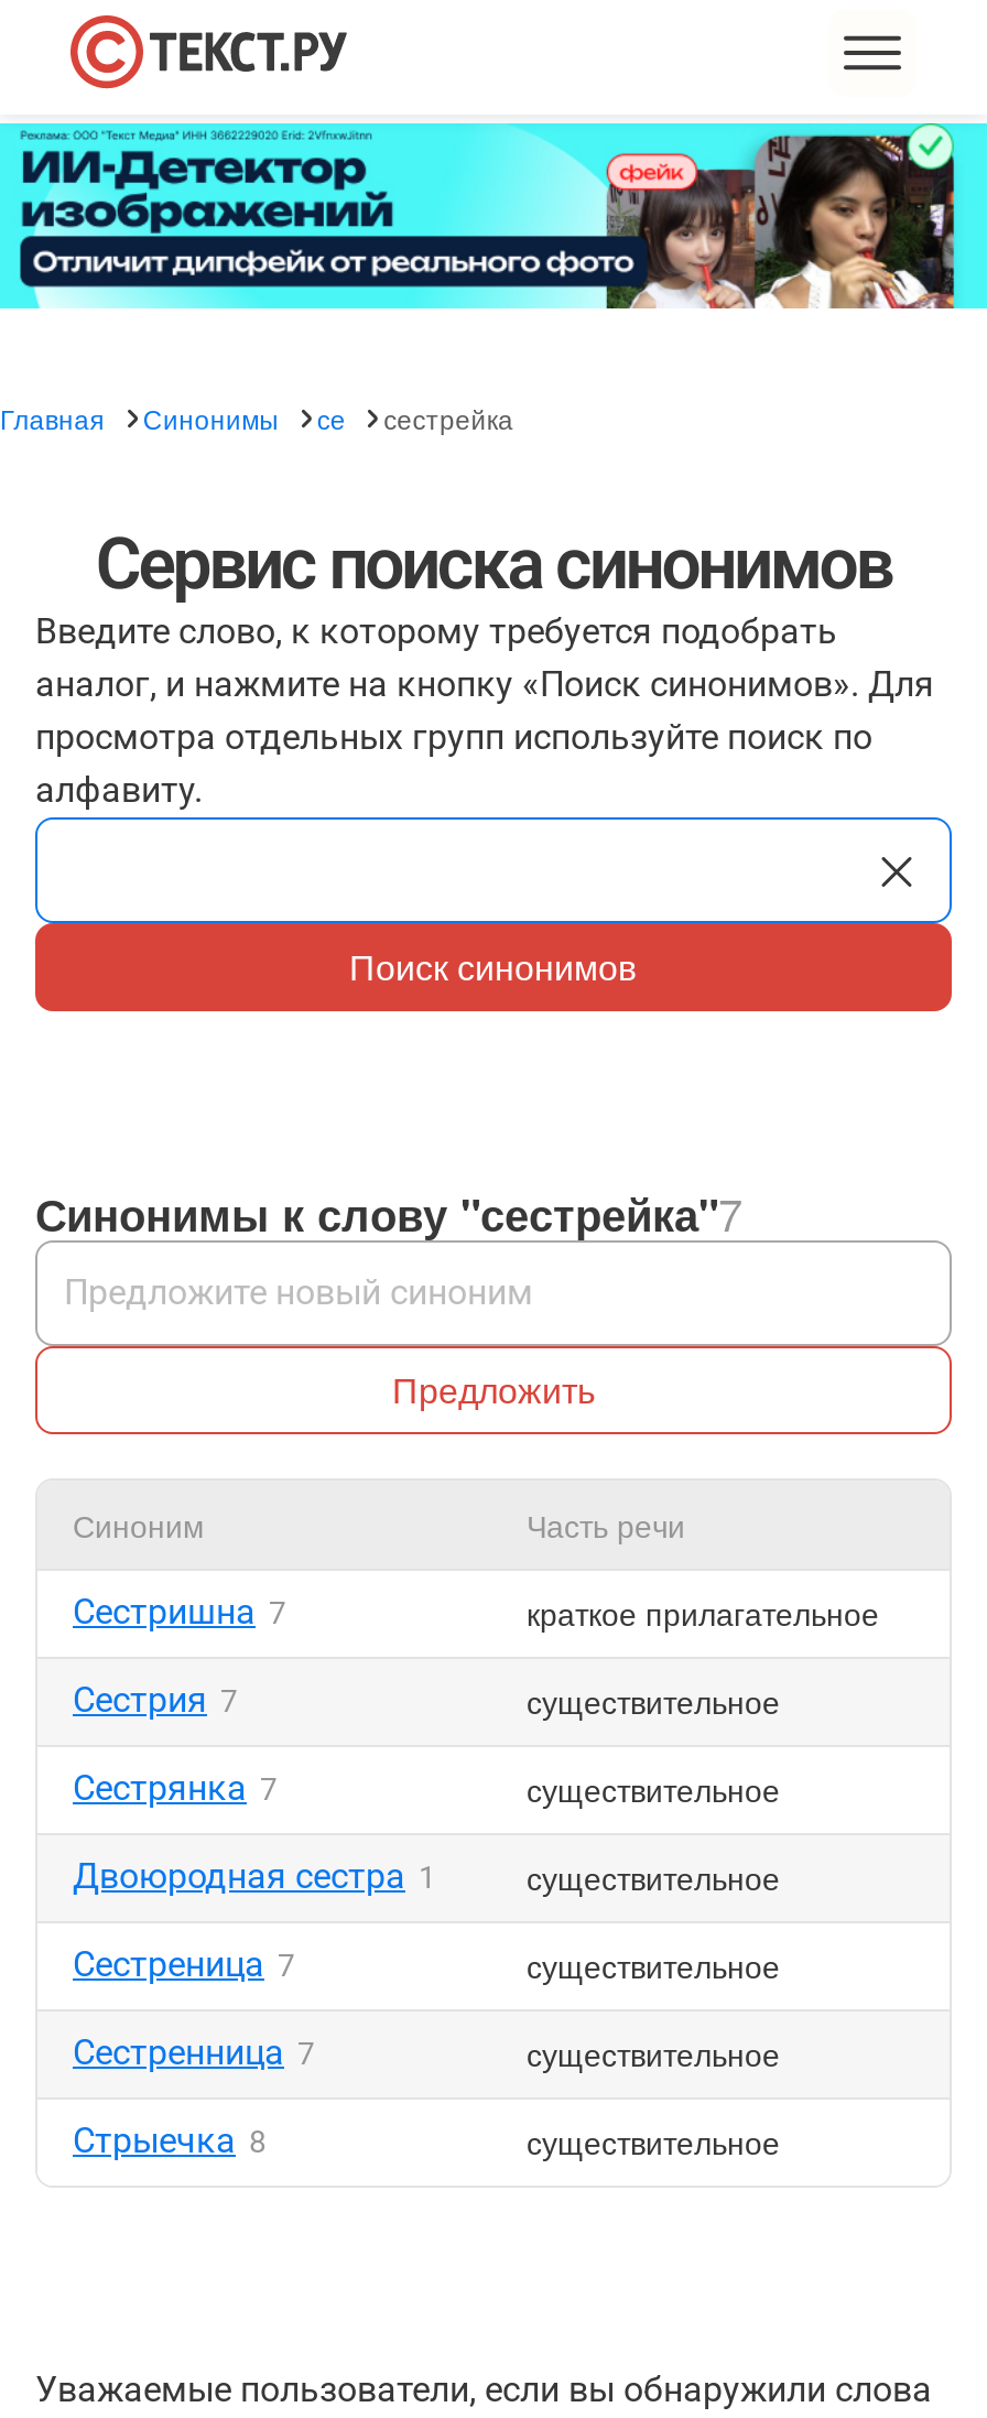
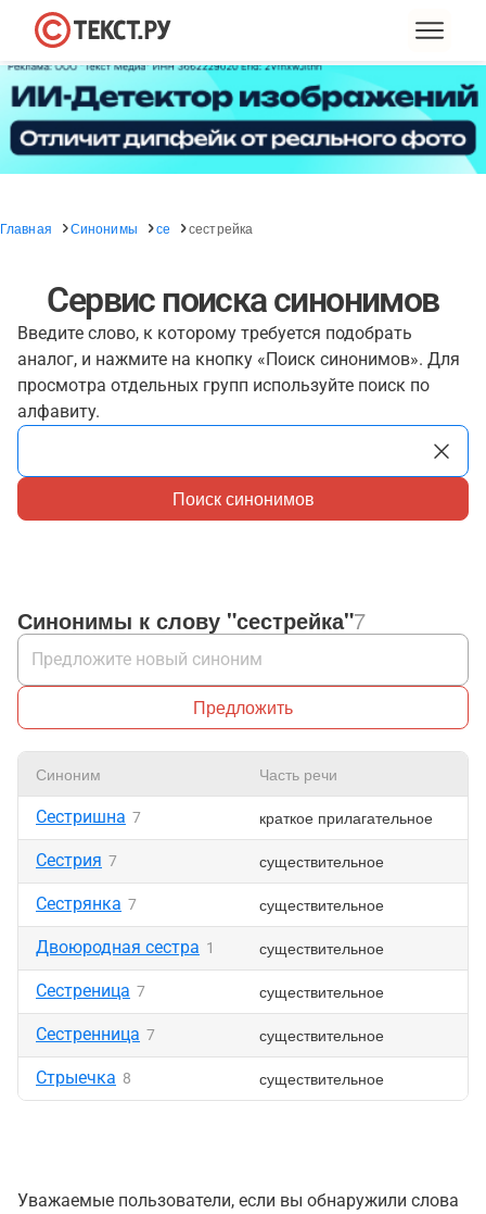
- [image]
+ [image]
